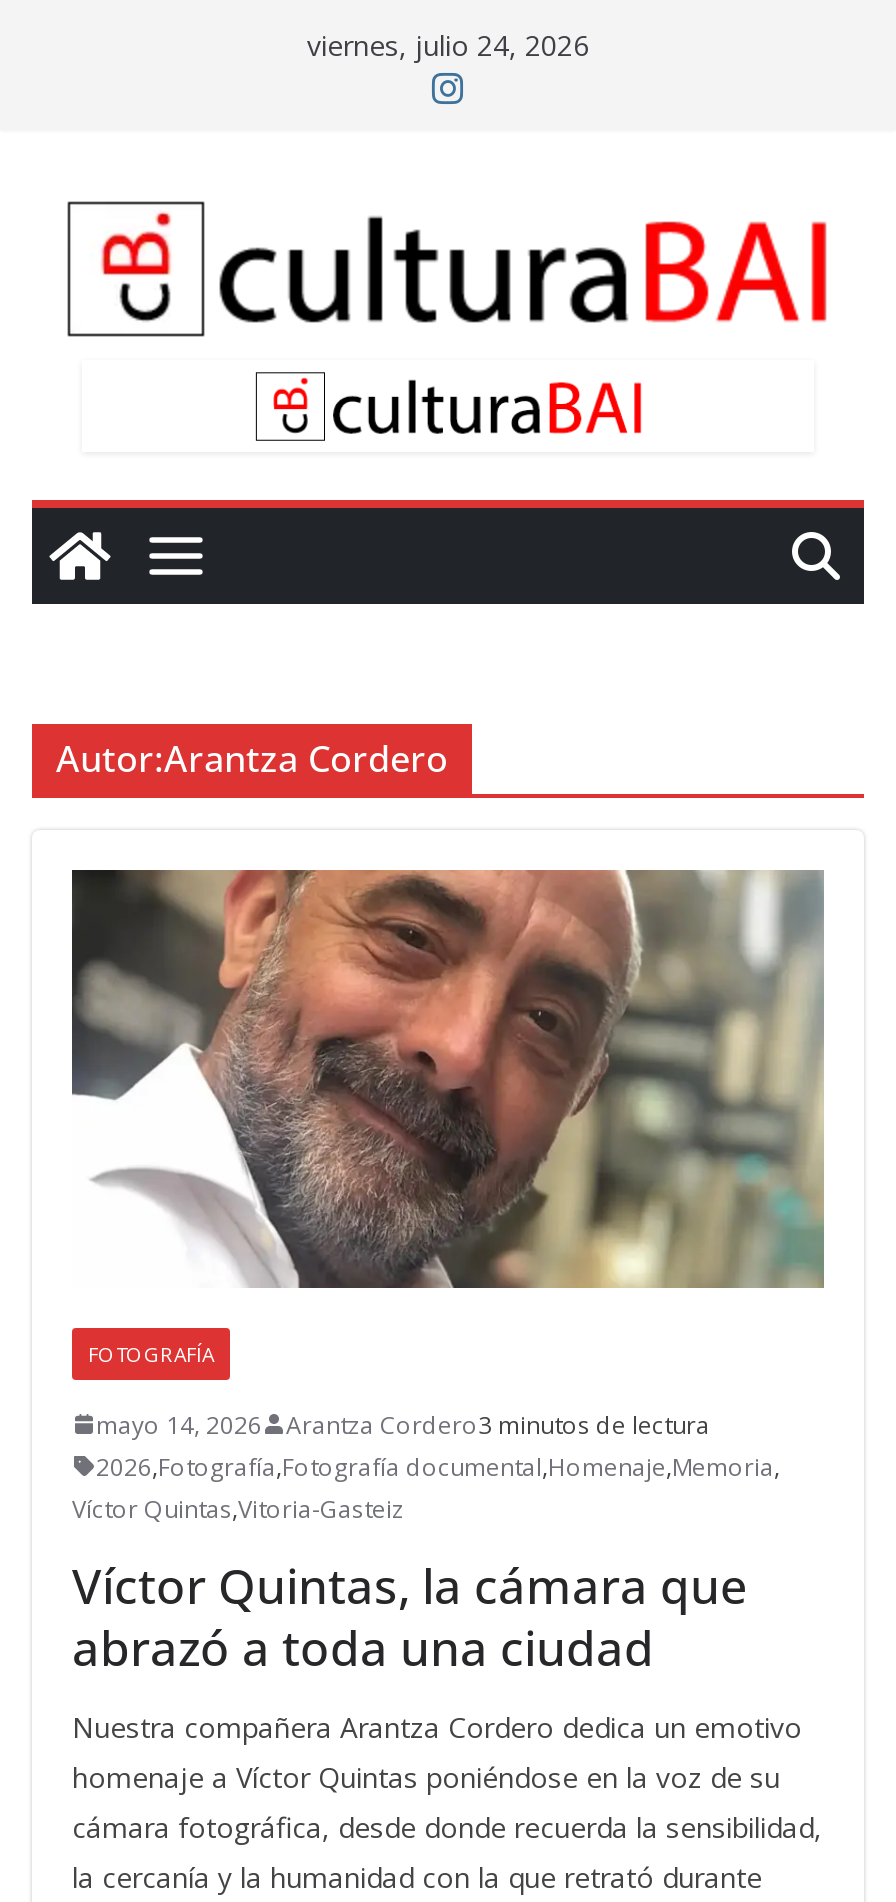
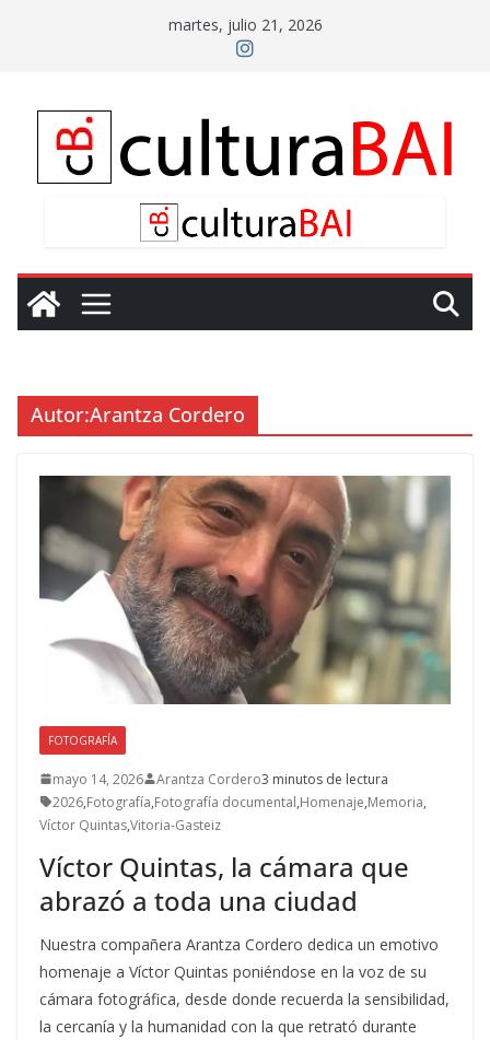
- viernes, julio 24, 2026
+ martes, julio 21, 2026
